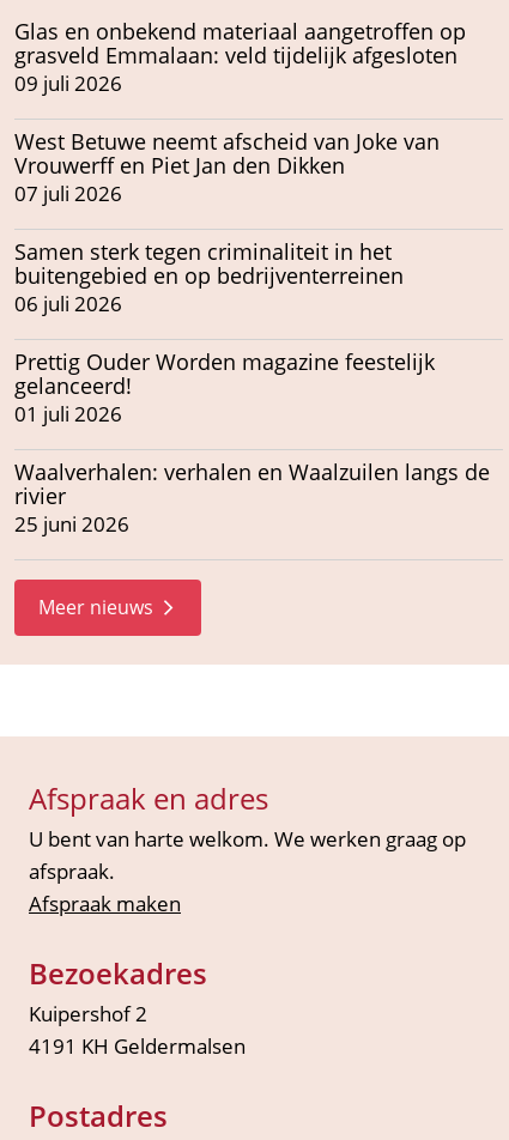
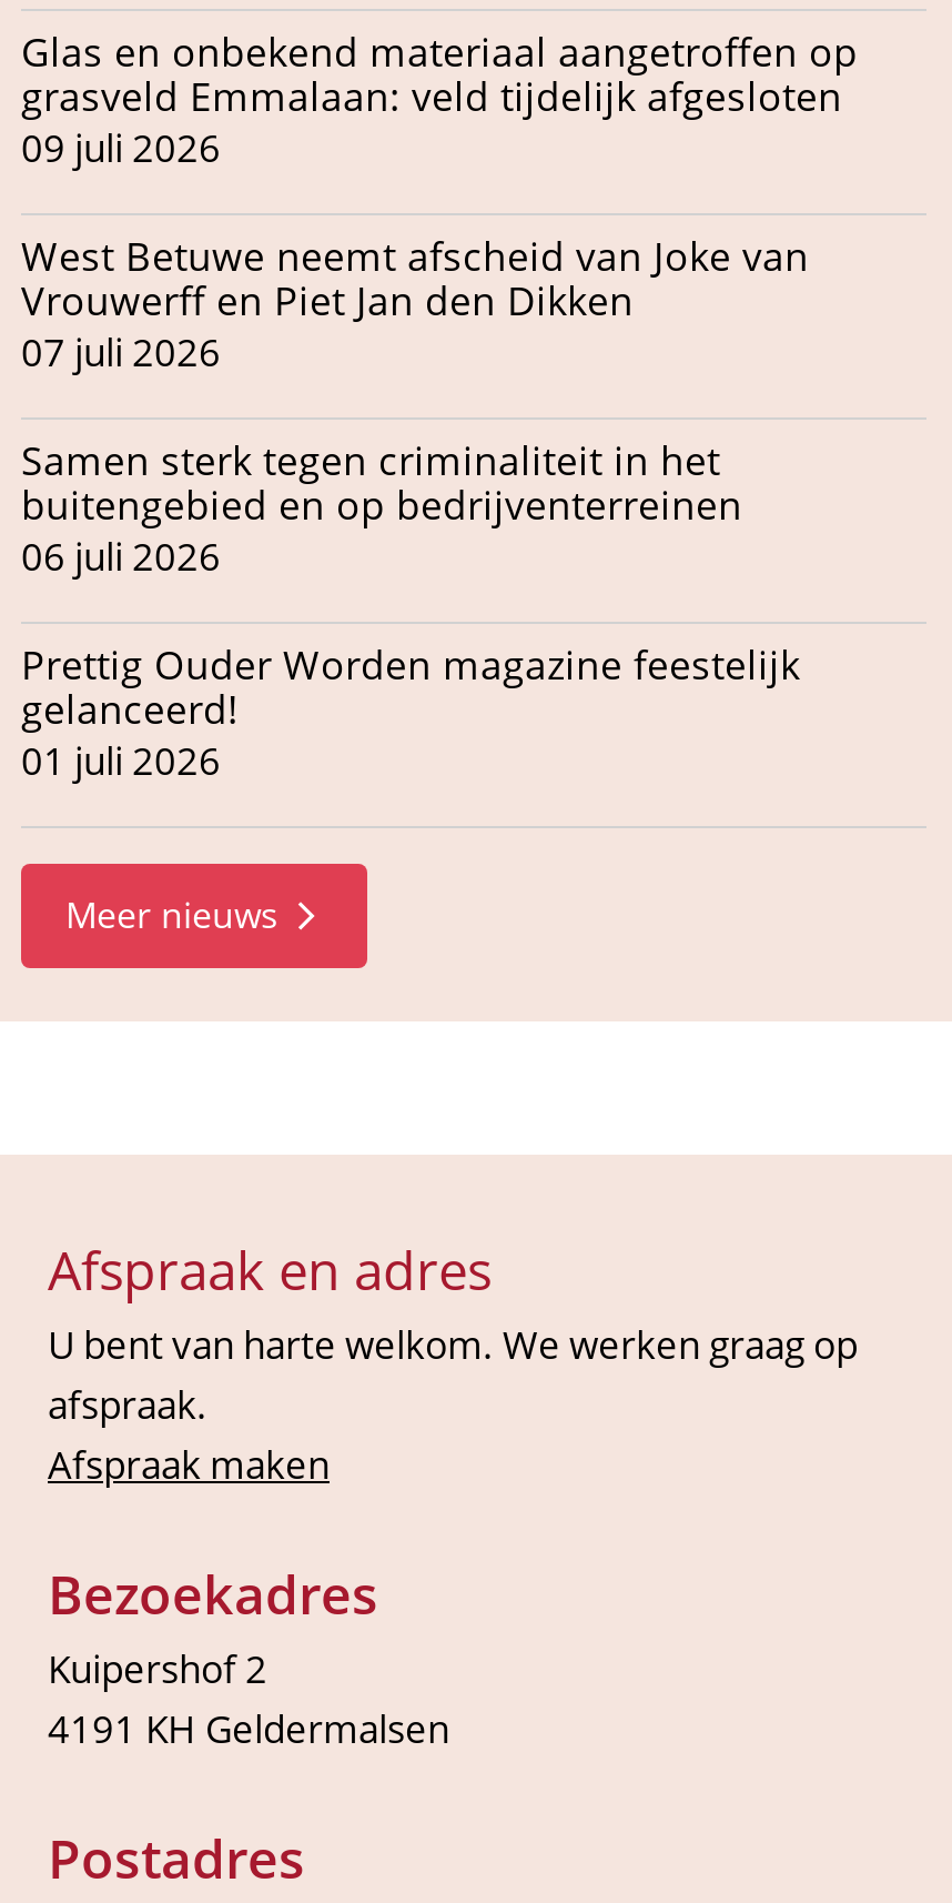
- Waalverhalen: verhalen en Waalzuilen langs de
- rivier
- 25 juni 2026
